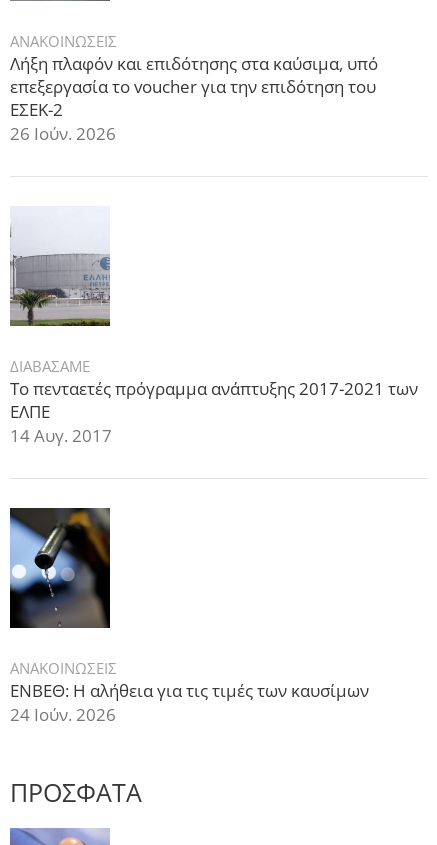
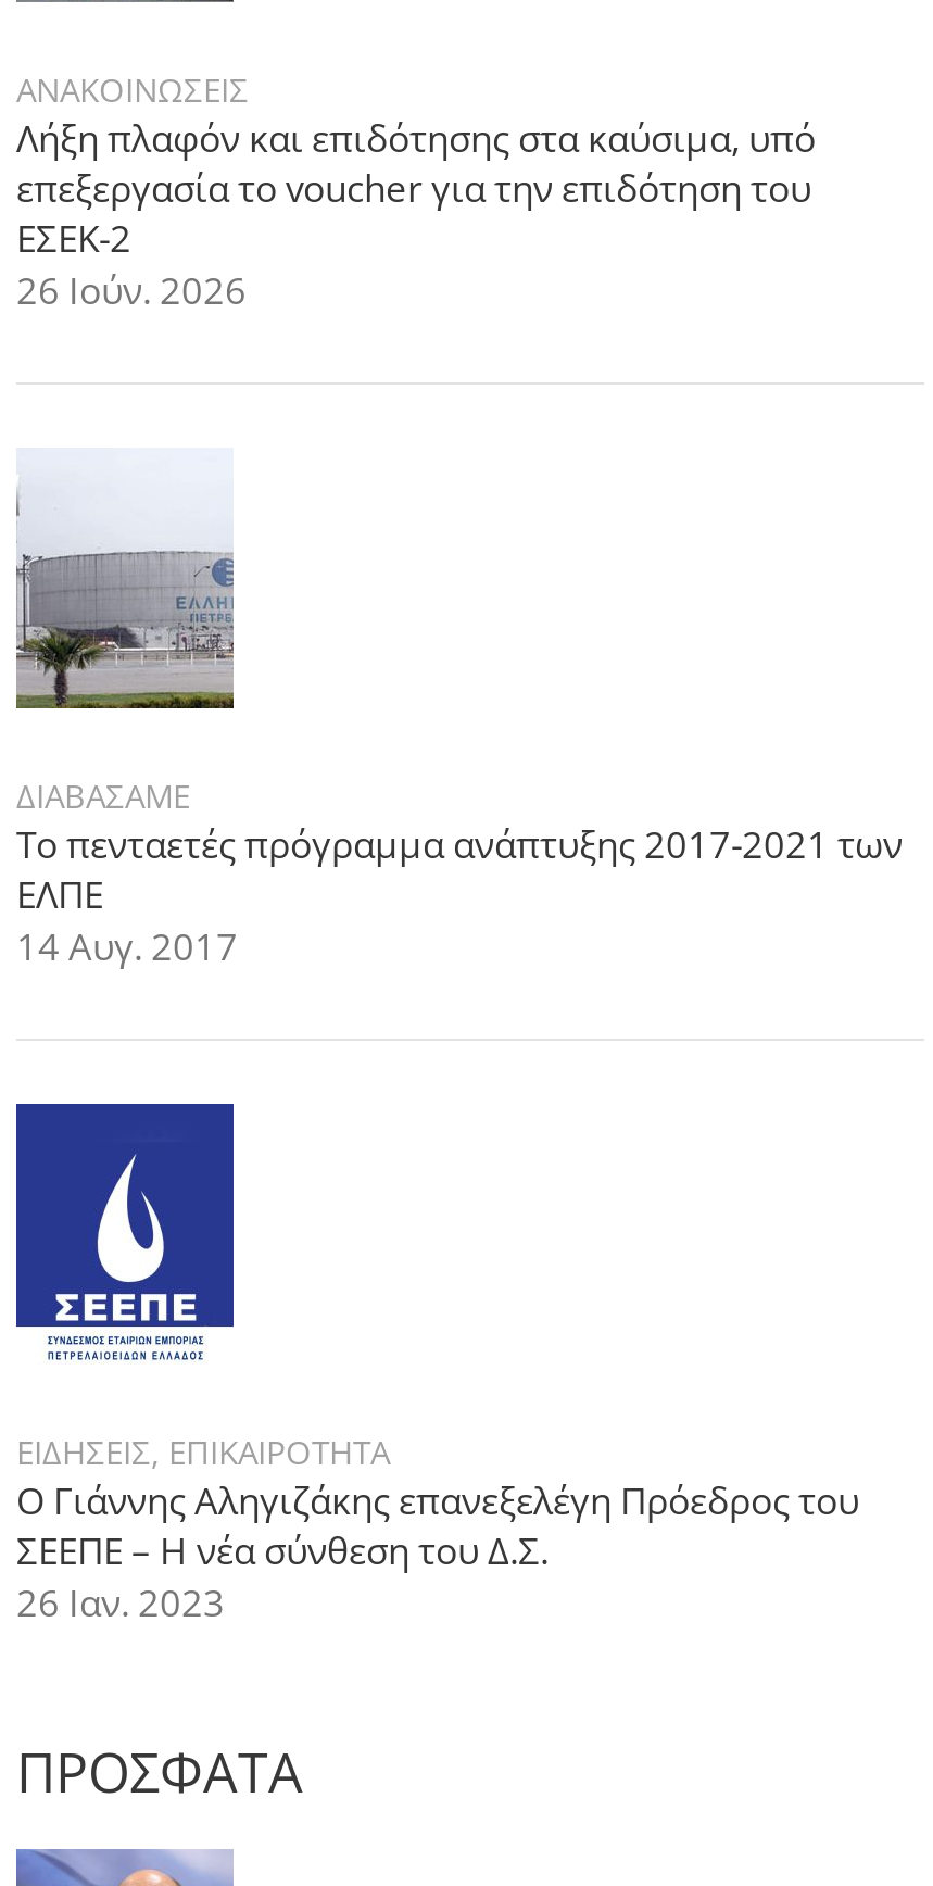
- [image]
- ΑΝΑΚΟΙΝΩΣΕΙΣ
- ΕΝΒΕΘ: Η αλήθεια για τις τιμές των καυσίμων
- 24 Ιούν. 2026
+ [image]
+ ΕΙΔΗΣΕΙΣ, ΕΠΙΚΑΙΡΟΤΗΤΑ
+ Ο Γιάννης Αληγιζάκης επανεξελέγη Πρόεδρος του
+ ΣΕΕΠΕ – Η νέα σύνθεση του Δ.Σ.
+ 26 Ιαν. 2023
